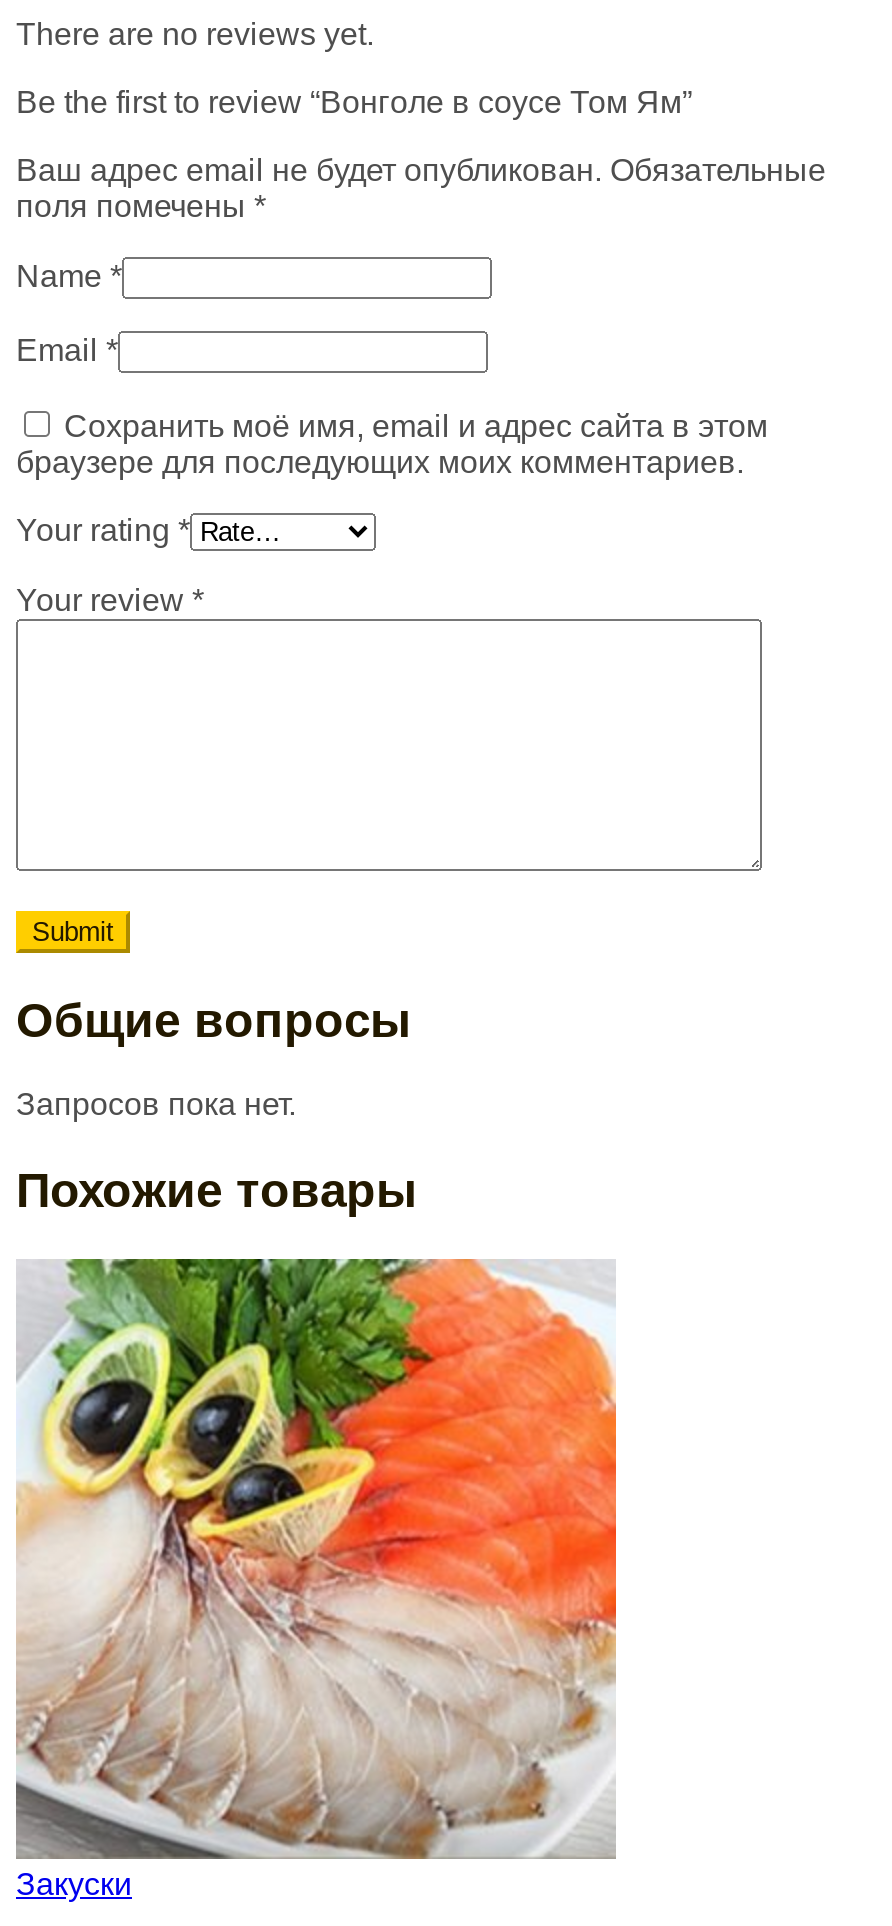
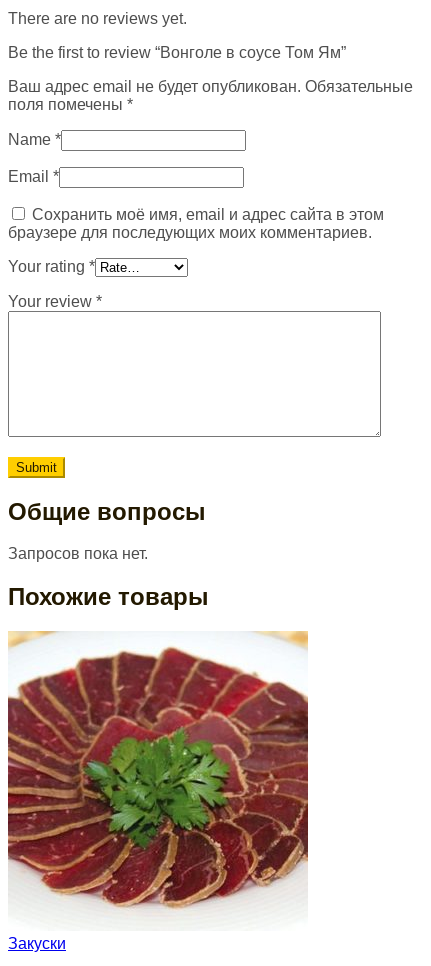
- [image]
+ [image]
